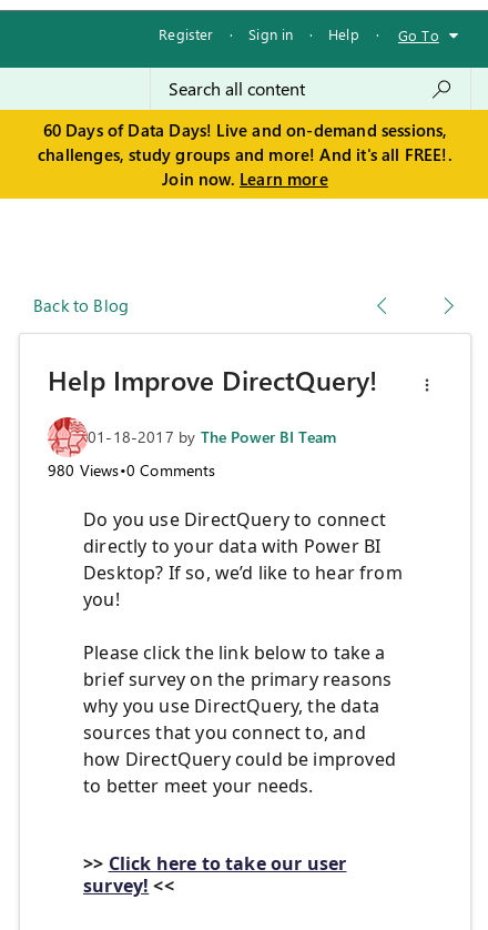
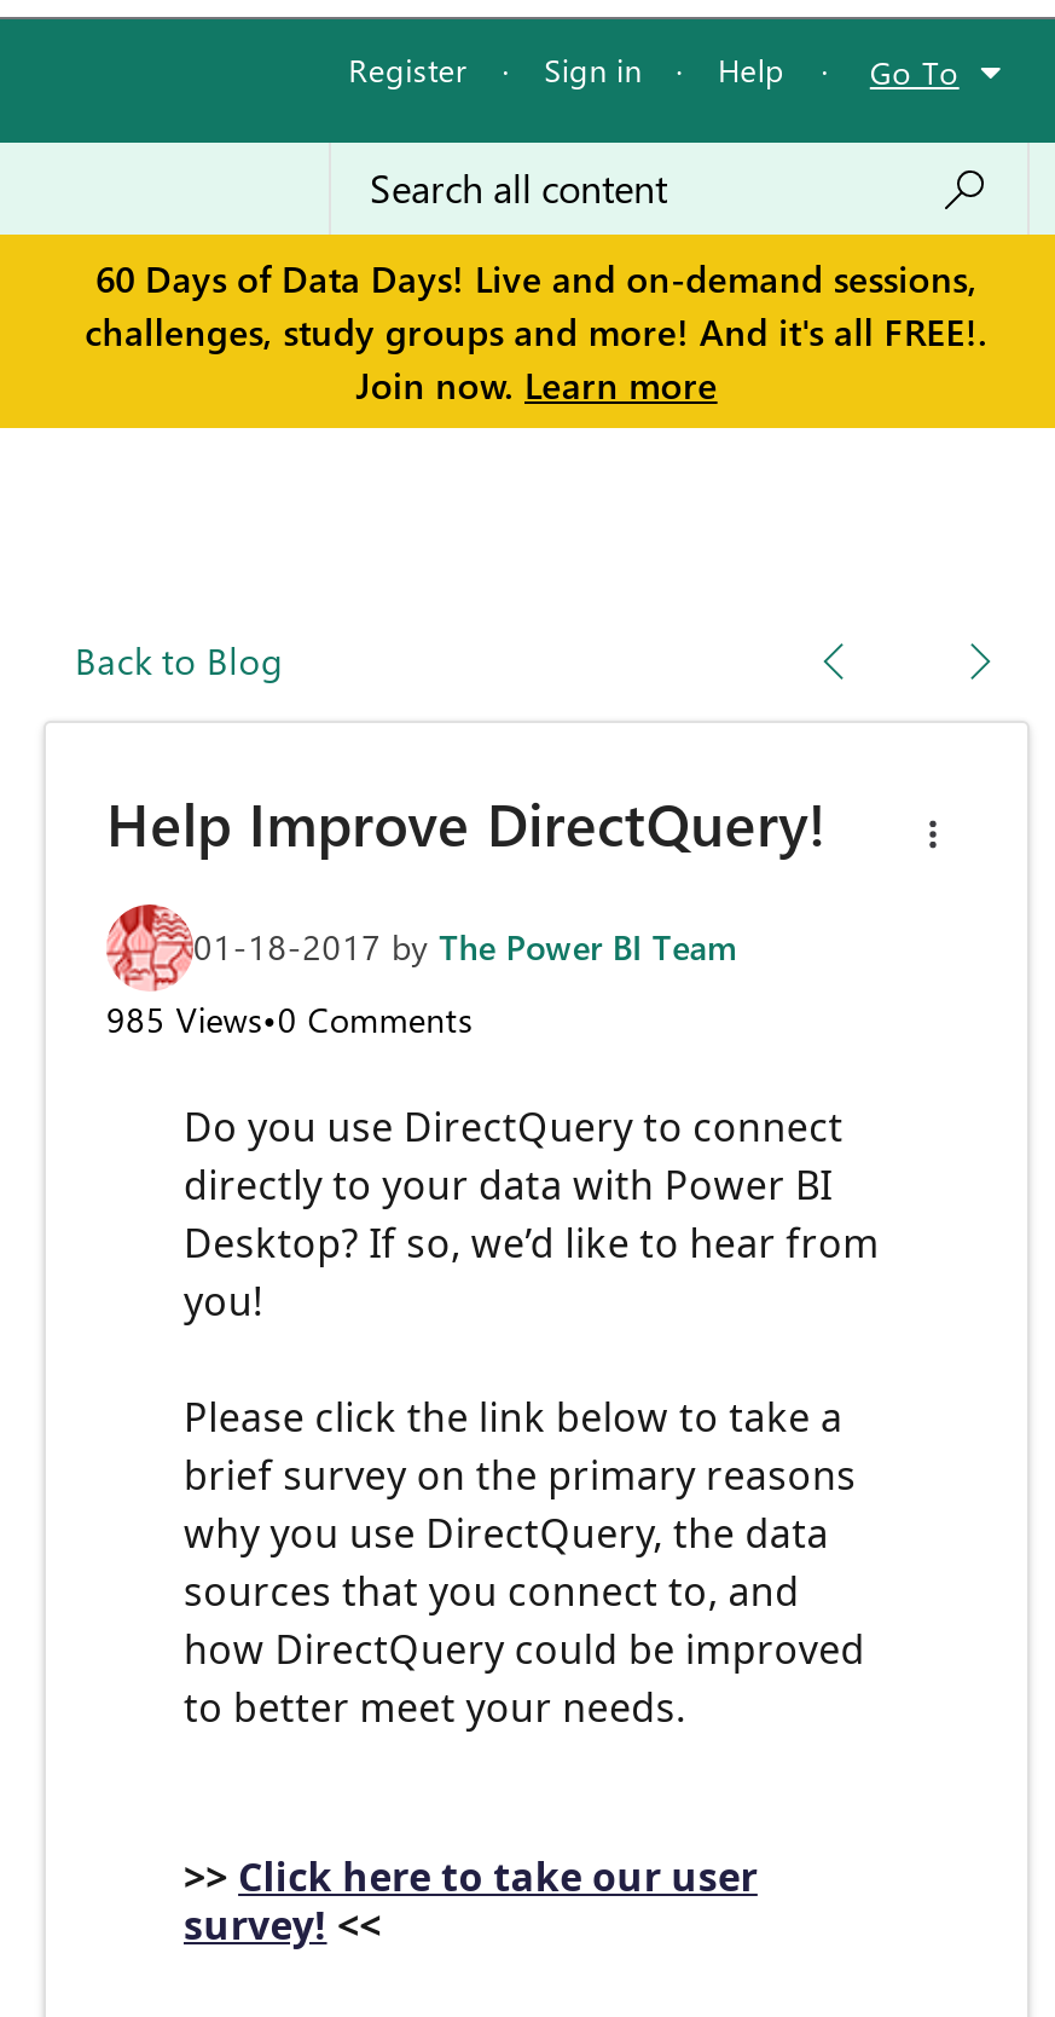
- 980 Views•0 Comments
+ 985 Views•0 Comments
